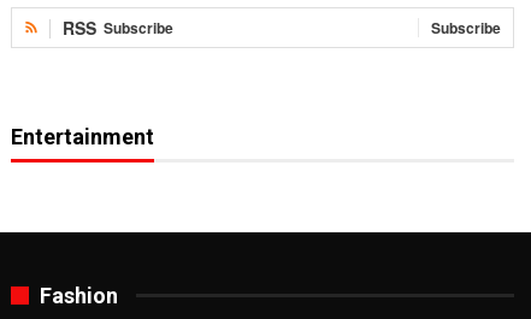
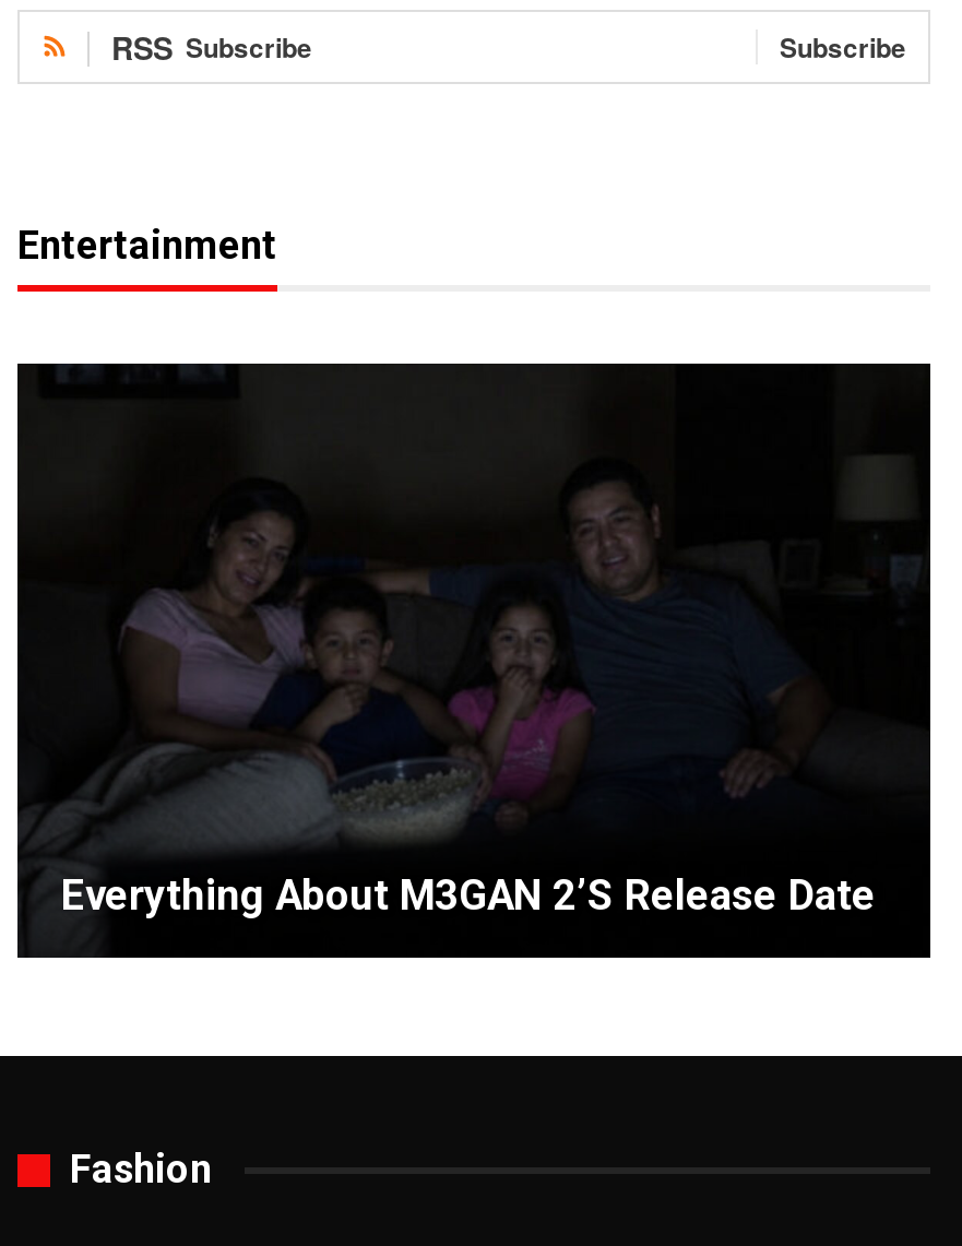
+ [image]
+ Everything About M3GAN 2’s Release Date
